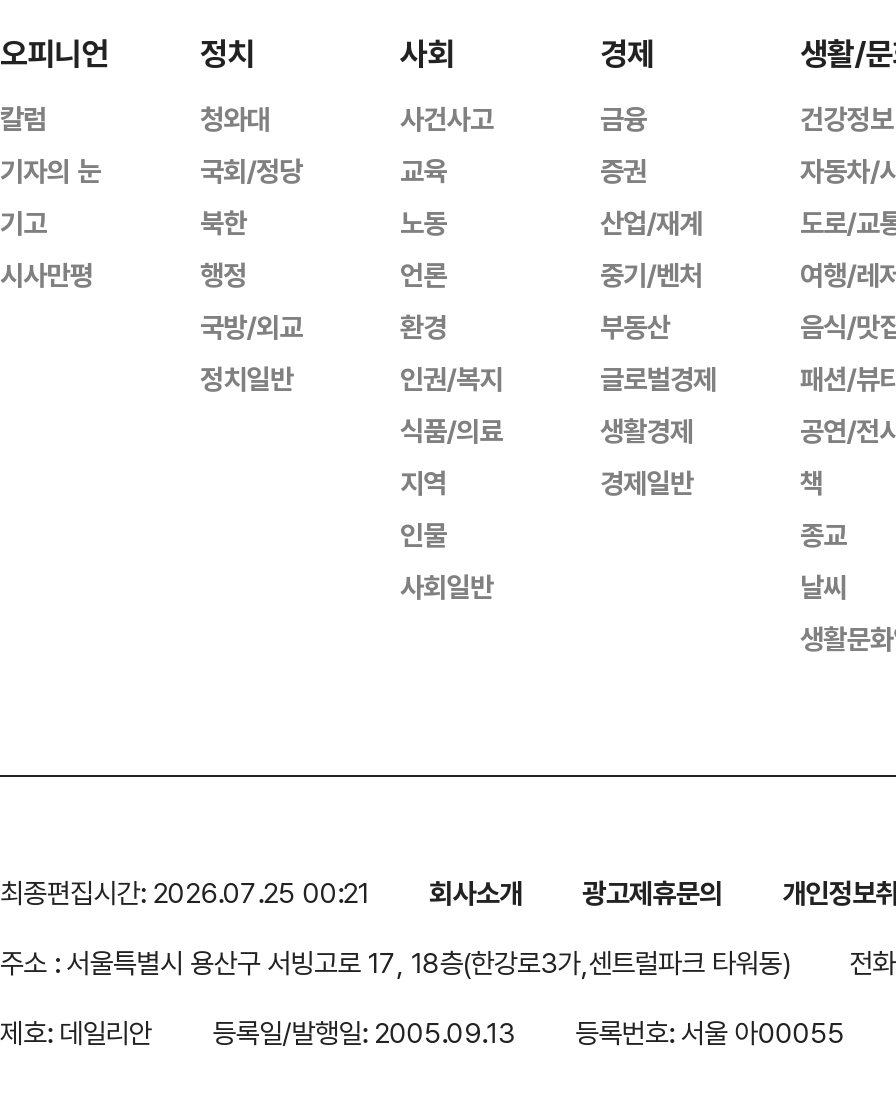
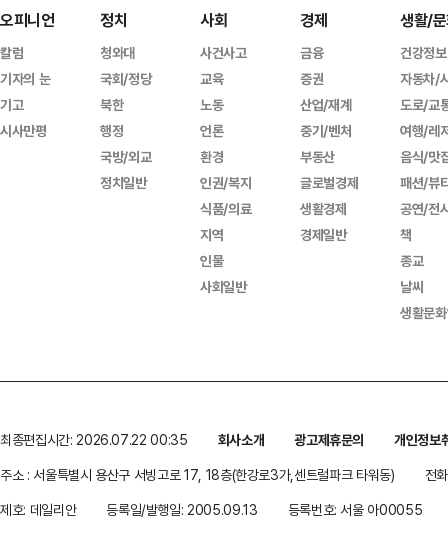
- 최종편집시간: 2026.07.25 00:21
+ 최종편집시간: 2026.07.22 00:35
